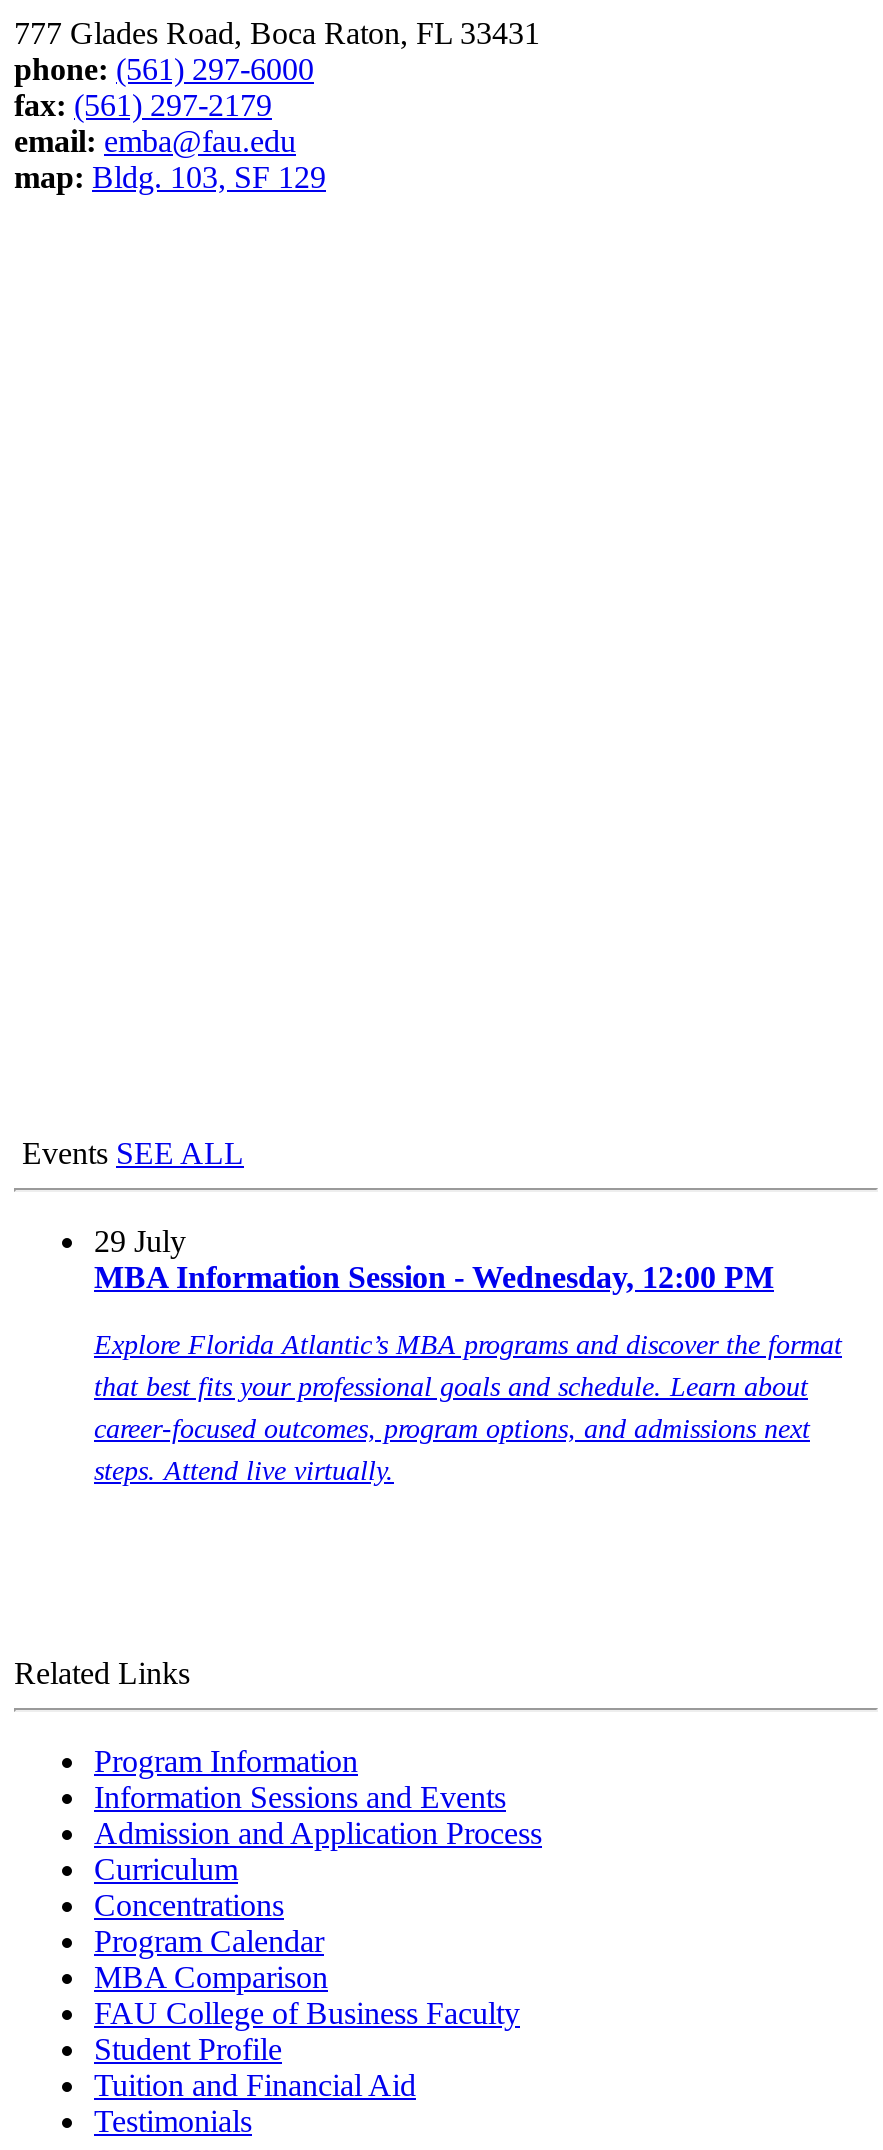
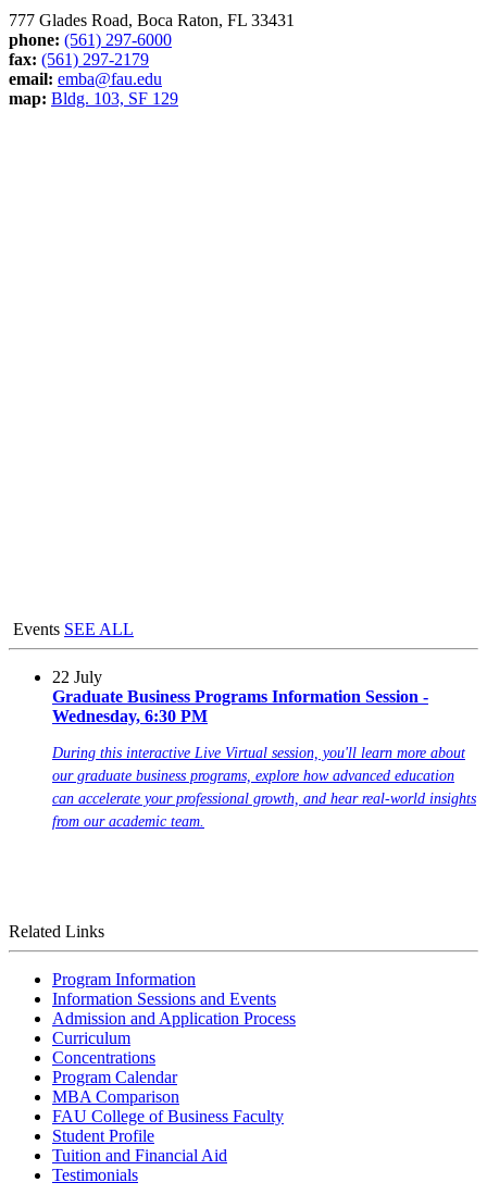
- 29 July
- MBA Information Session - Wednesday, 12:00 PM
+ 22 July
+ Graduate Business Programs Information Session -
+ Wednesday, 6:30 PM

- Explore Florida Atlantic’s MBA programs and discover the format
- that best fits your professional goals and schedule. Learn about
- career-focused outcomes, program options, and admissions next
- steps. Attend live virtually.
+ During this interactive Live Virtual session, you'll learn more about
+ our graduate business programs, explore how advanced education
+ can accelerate your professional growth, and hear real-world insights
+ from our academic team.
